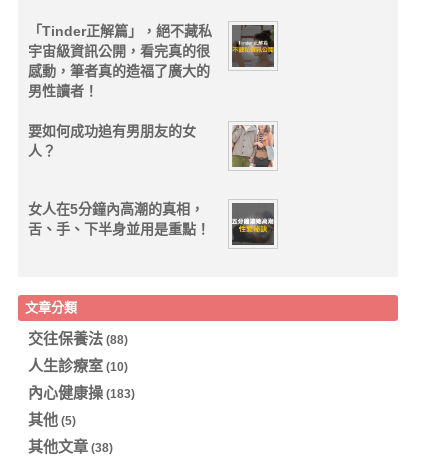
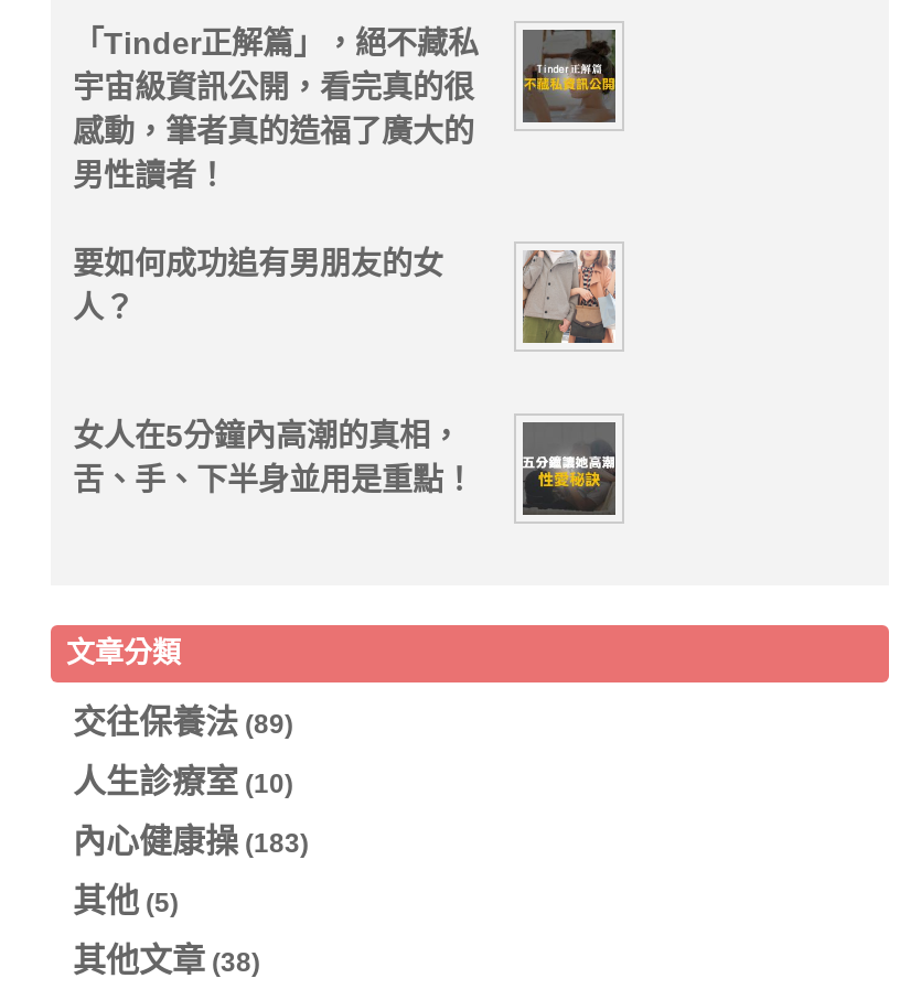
- 交往保養法(88)
+ 交往保養法(89)
